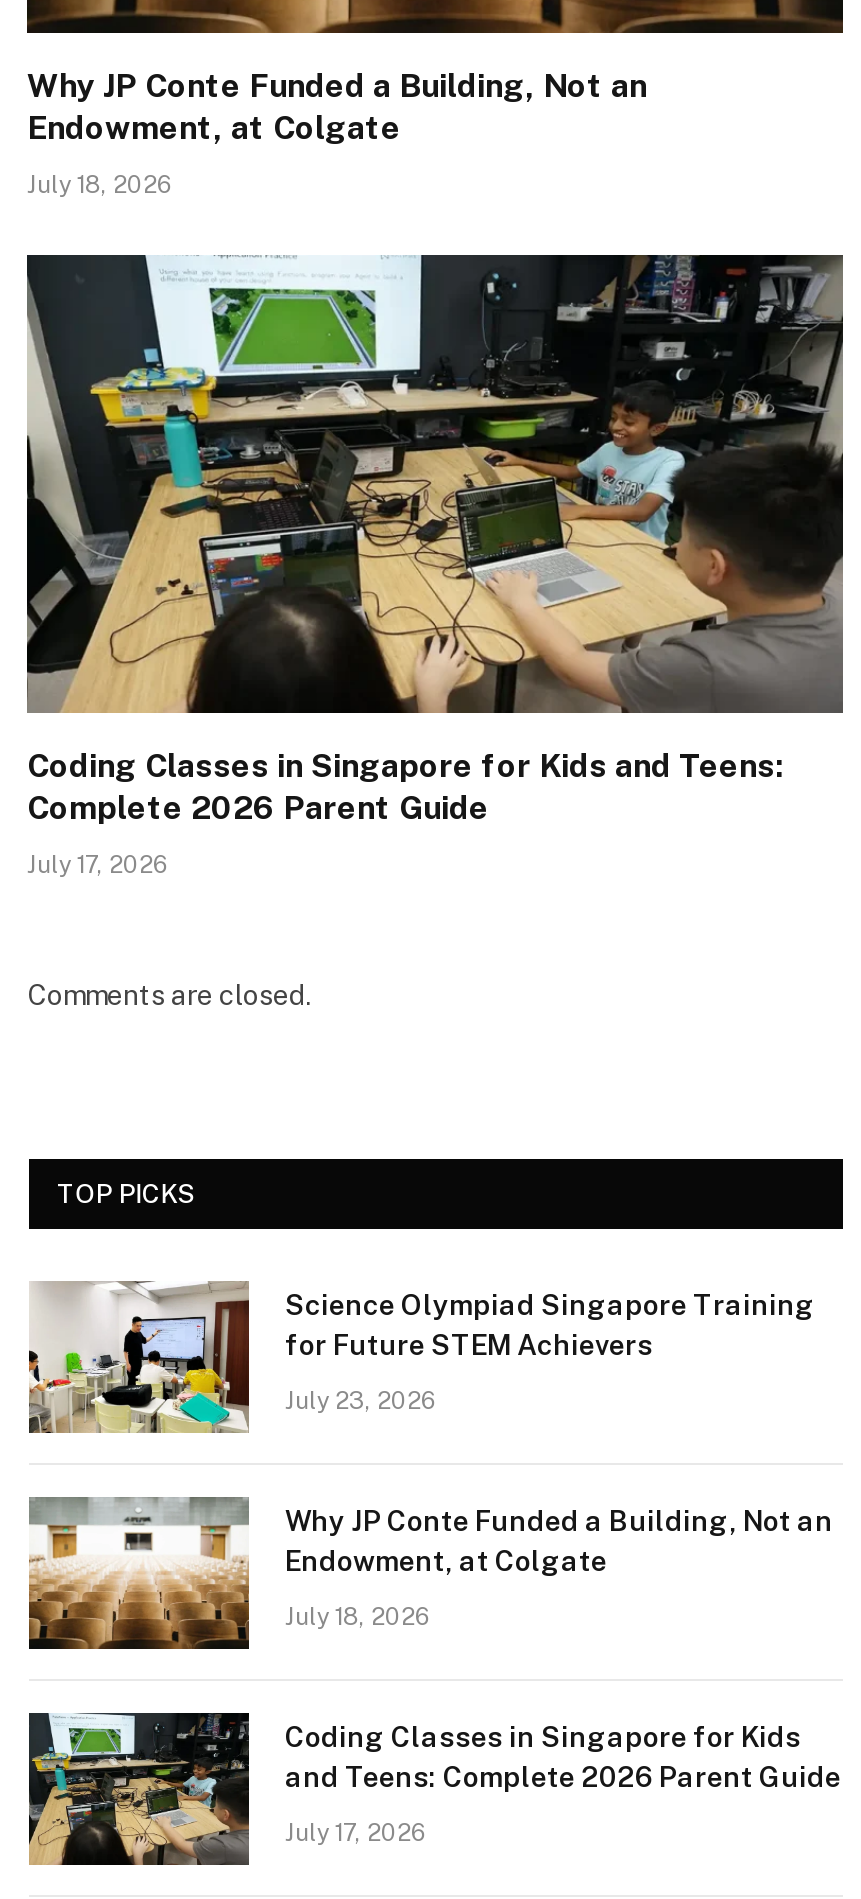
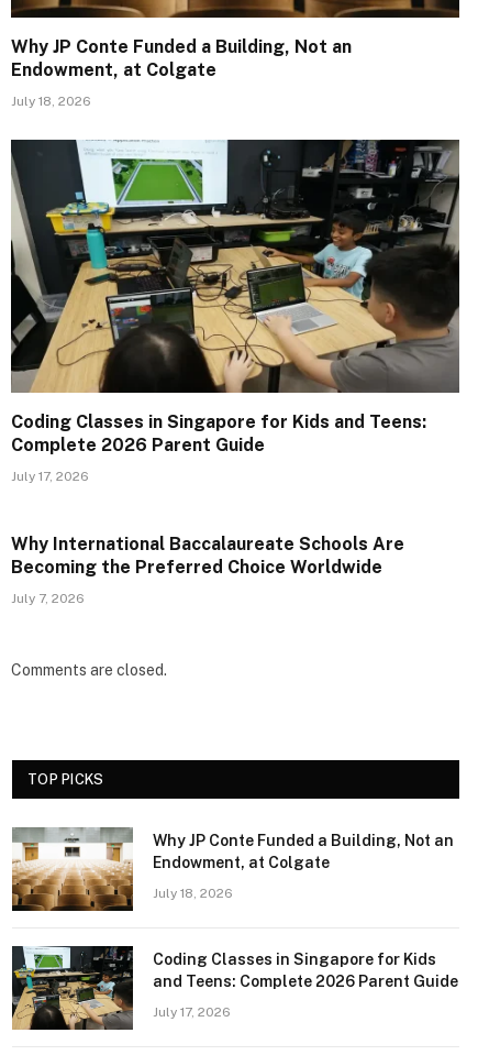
+ Why International Baccalaureate Schools Are
+ Becoming the Preferred Choice Worldwide
+ July 7, 2026

moved down: Comments are closed. | TOP PICKS

- [image]
- Science Olympiad Singapore Training
- for Future STEM Achievers
- July 23, 2026
